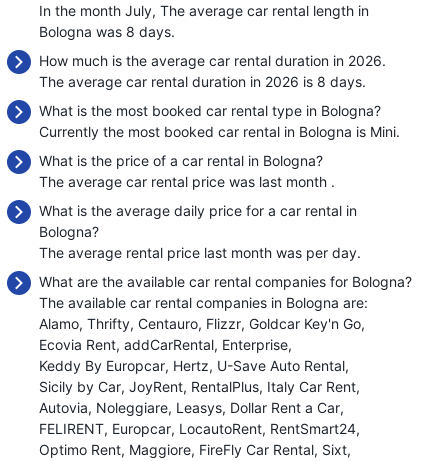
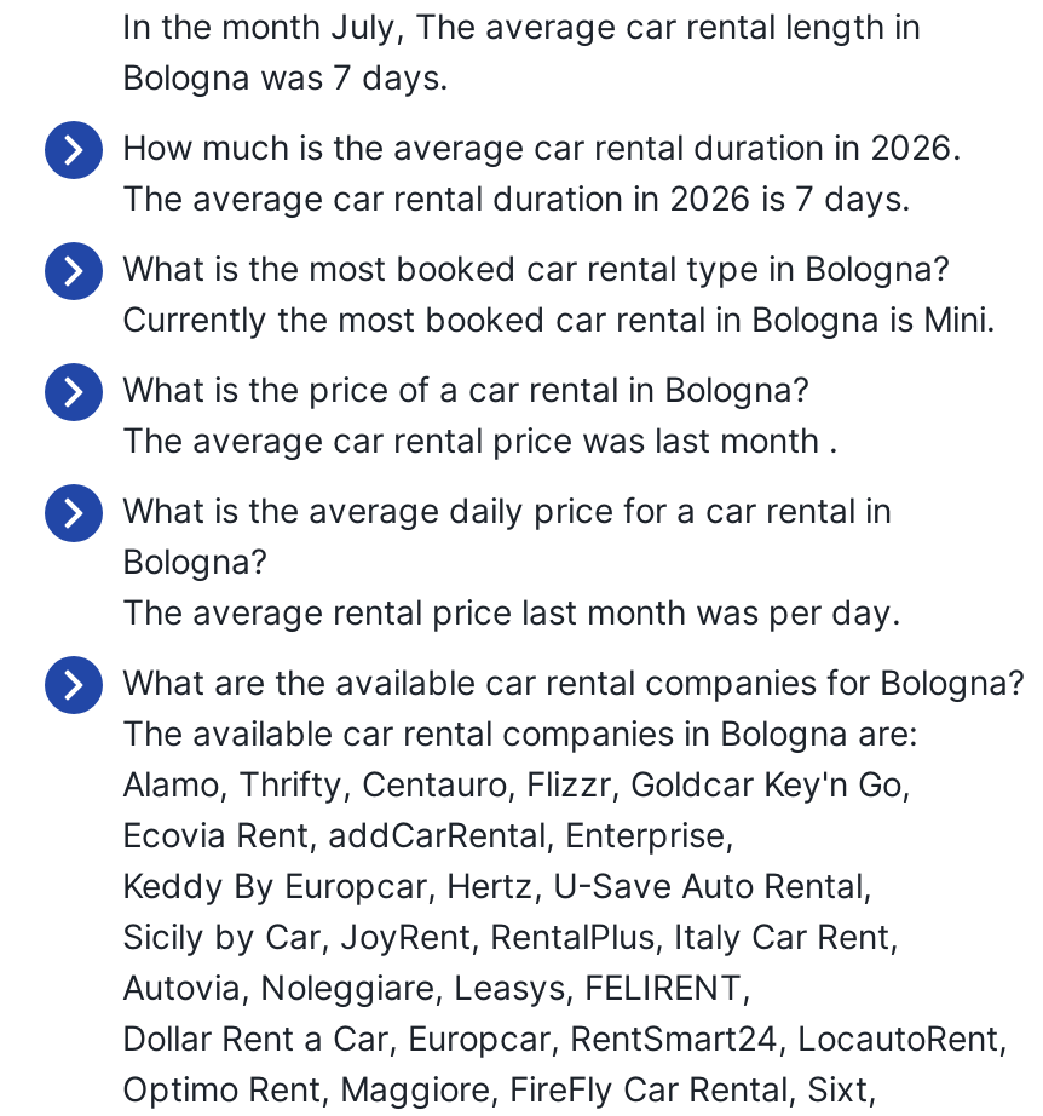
- Bologna was 8 days.
+ Bologna was 7 days.

- The average car rental duration in 2026 is 8 days.
+ The average car rental duration in 2026 is 7 days.

- Autovia Noleggiare Leasys Dollar Rent a Car
- FELIRENT Europcar LocautoRent RentSmart24
+ Autovia Noleggiare Leasys FELIRENT
+ Dollar Rent a Car Europcar RentSmart24 LocautoRent
